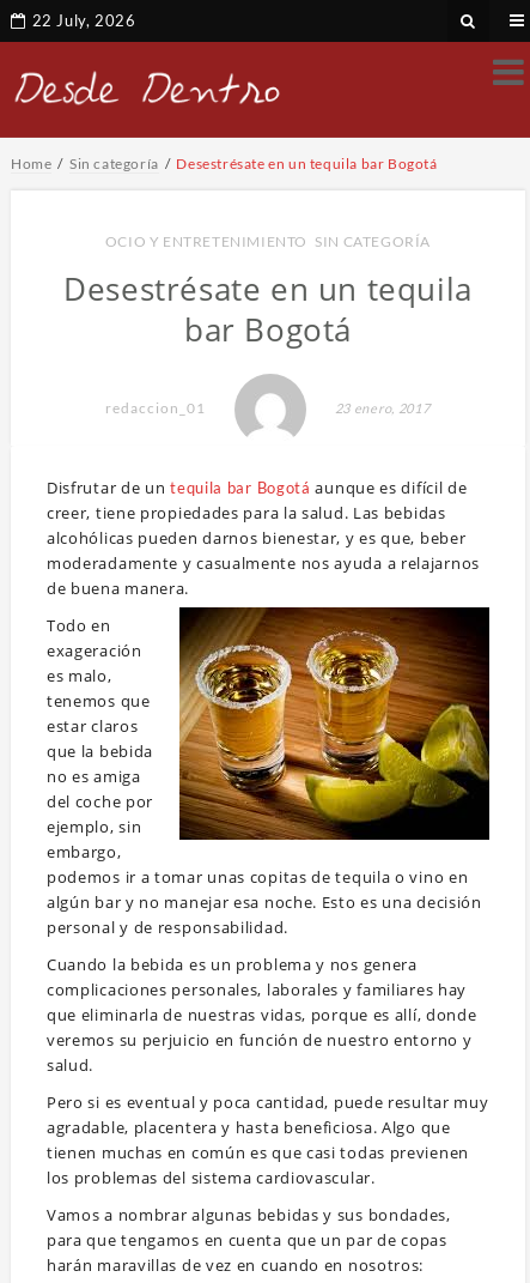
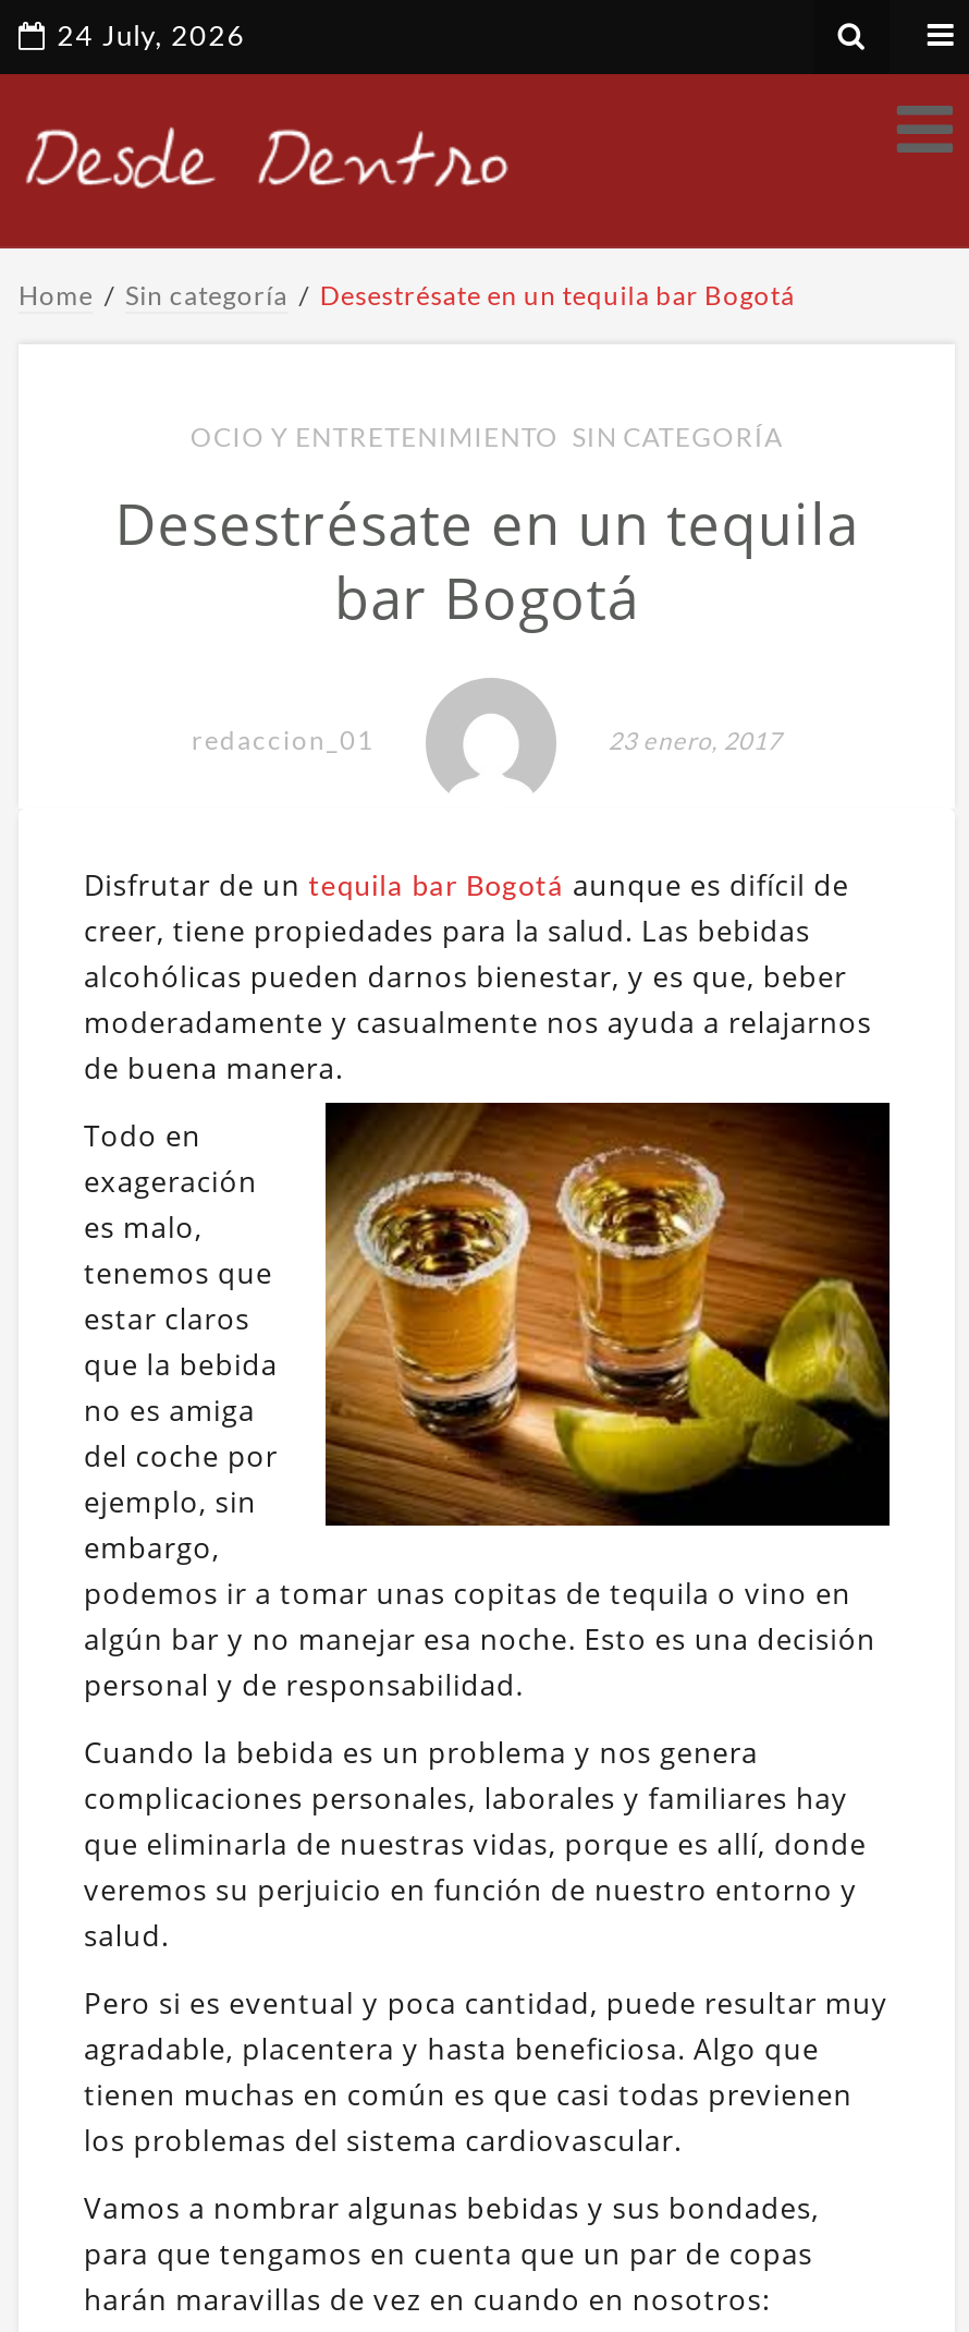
- 22 July, 2026
+ 24 July, 2026
